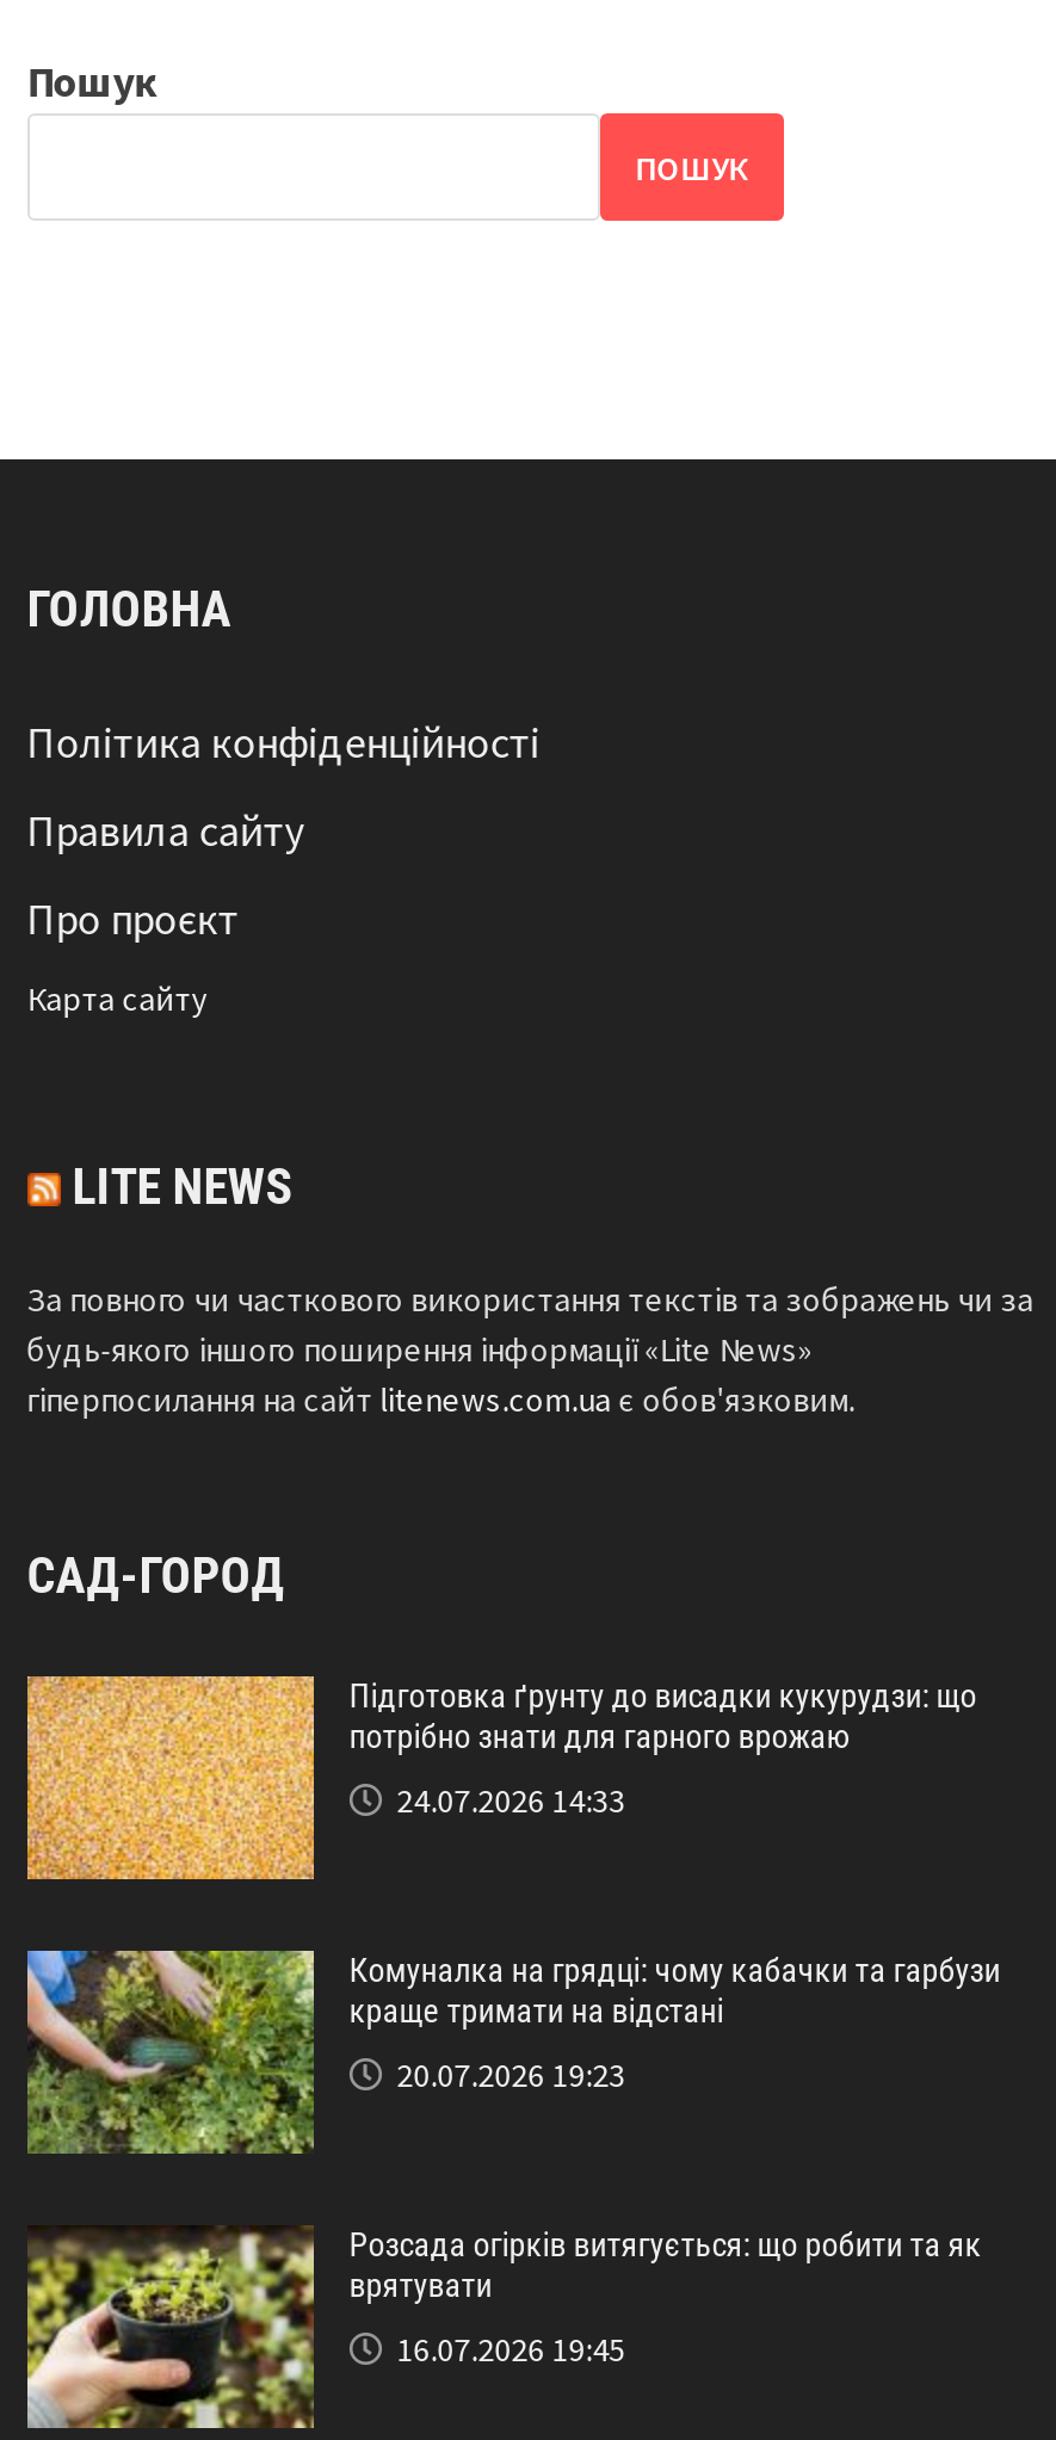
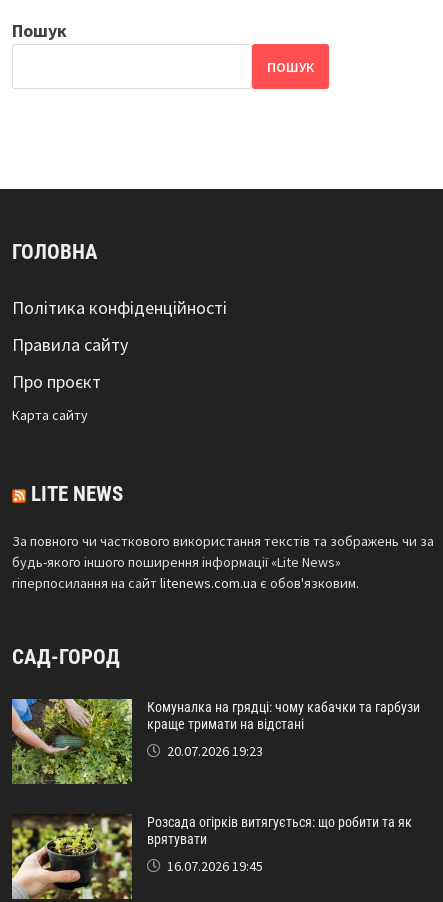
- [image]
- Підготовка ґрунту до висадки кукурудзи: що
- потрібно знати для гарного врожаю
- 24.07.2026 14:33
